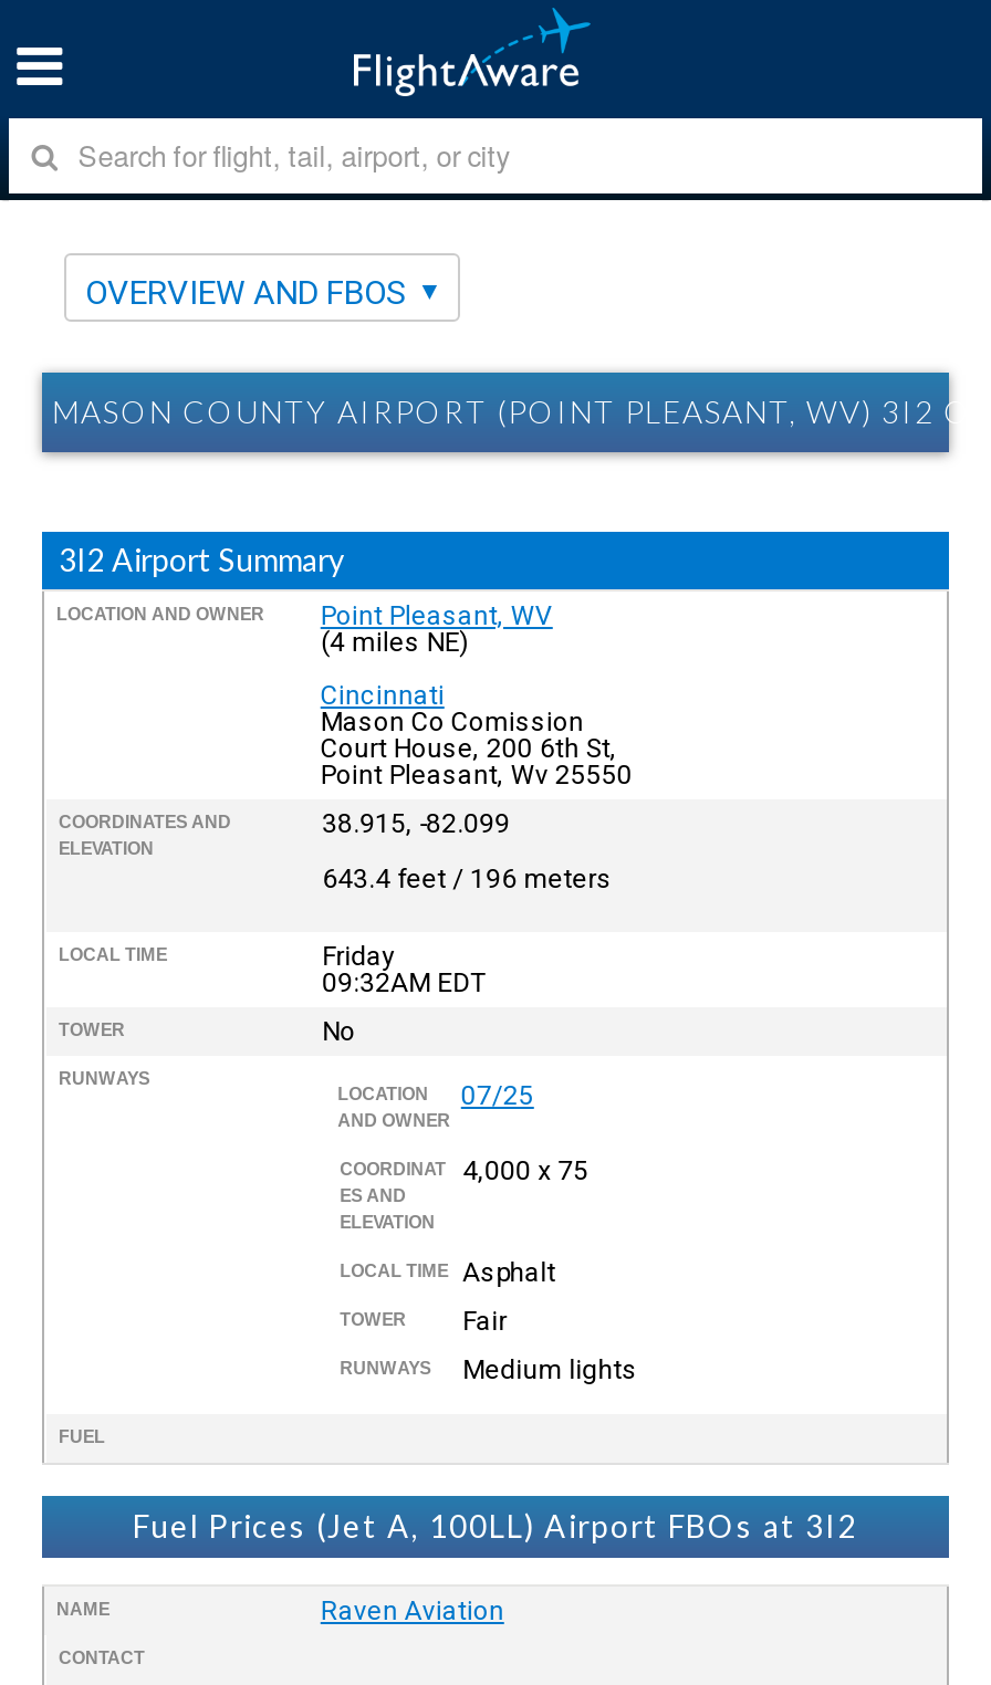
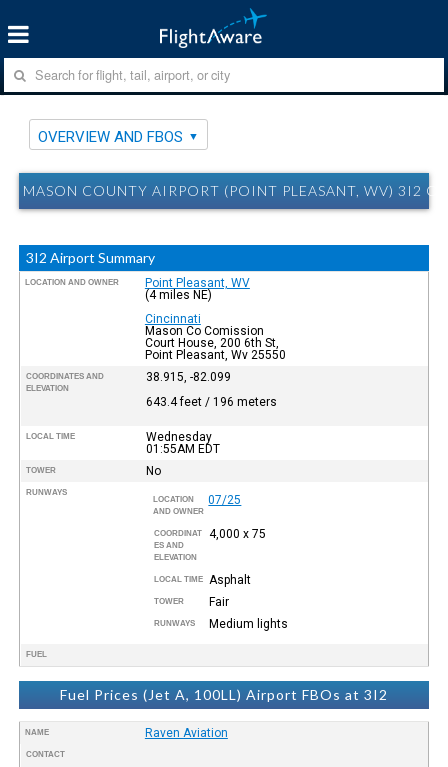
- Friday
- 09:32AM EDT
+ Wednesday
+ 01:55AM EDT
